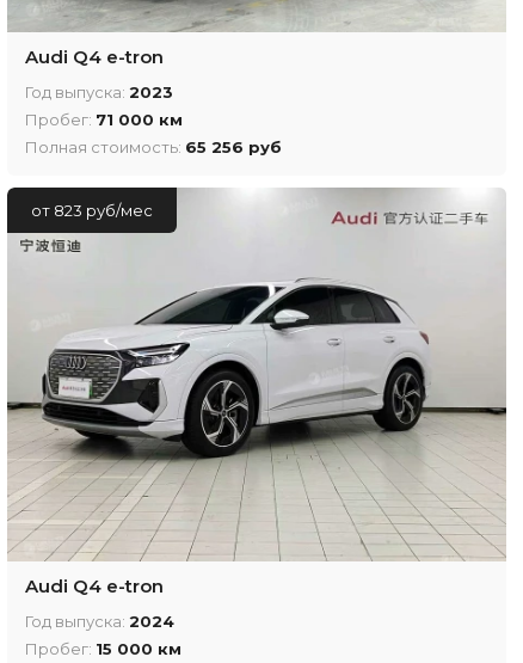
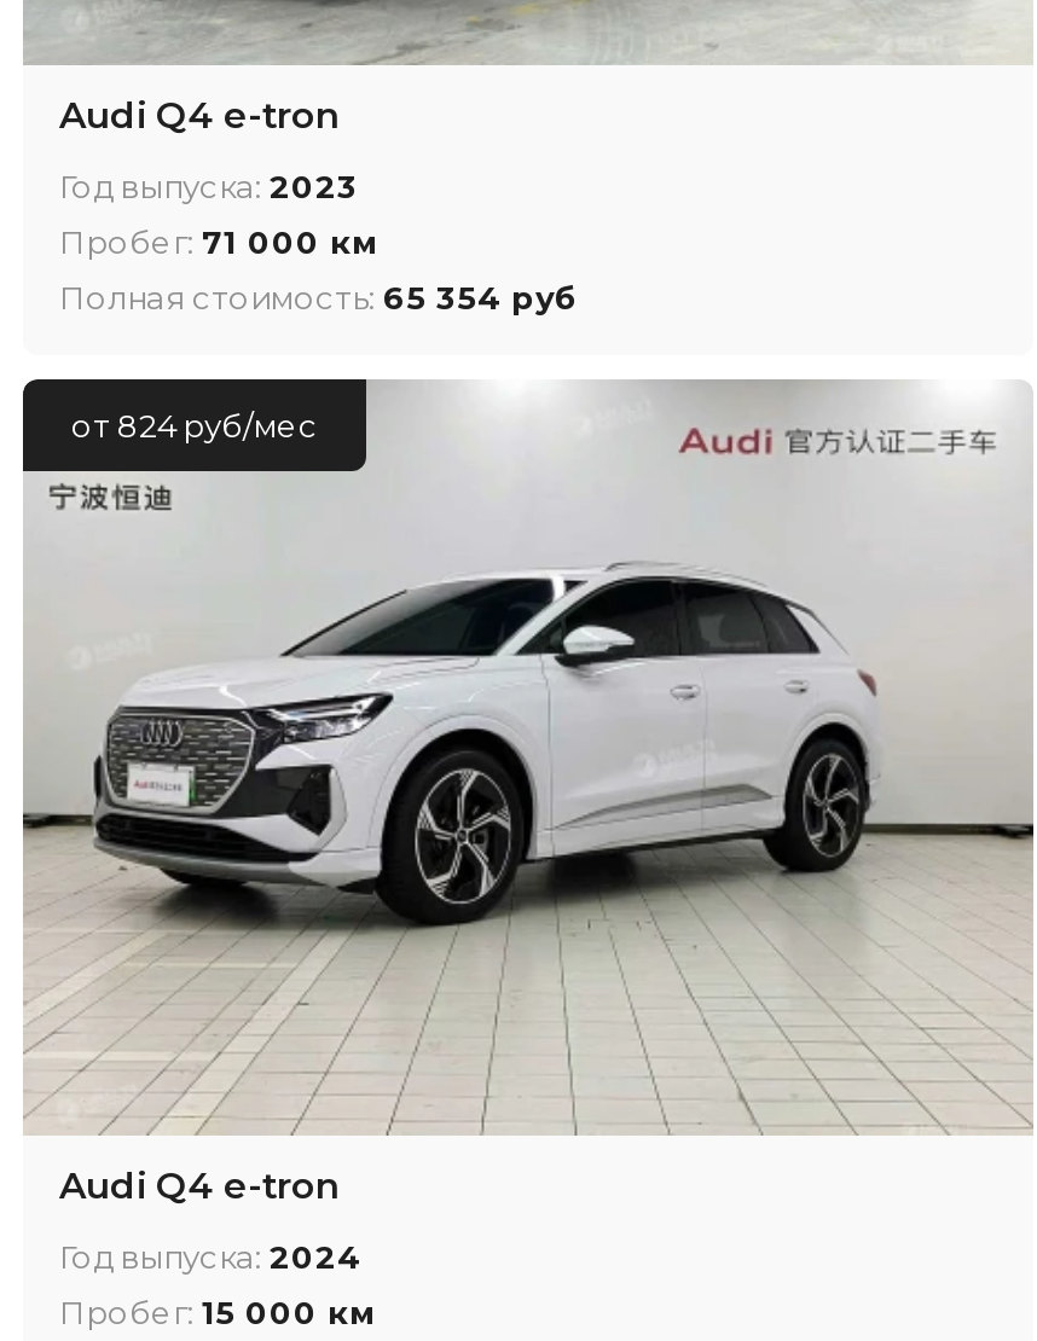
- Полная стоимость: 65 256 руб
+ Полная стоимость: 65 354 руб

- от 823 руб/мес
+ от 824 руб/мес
